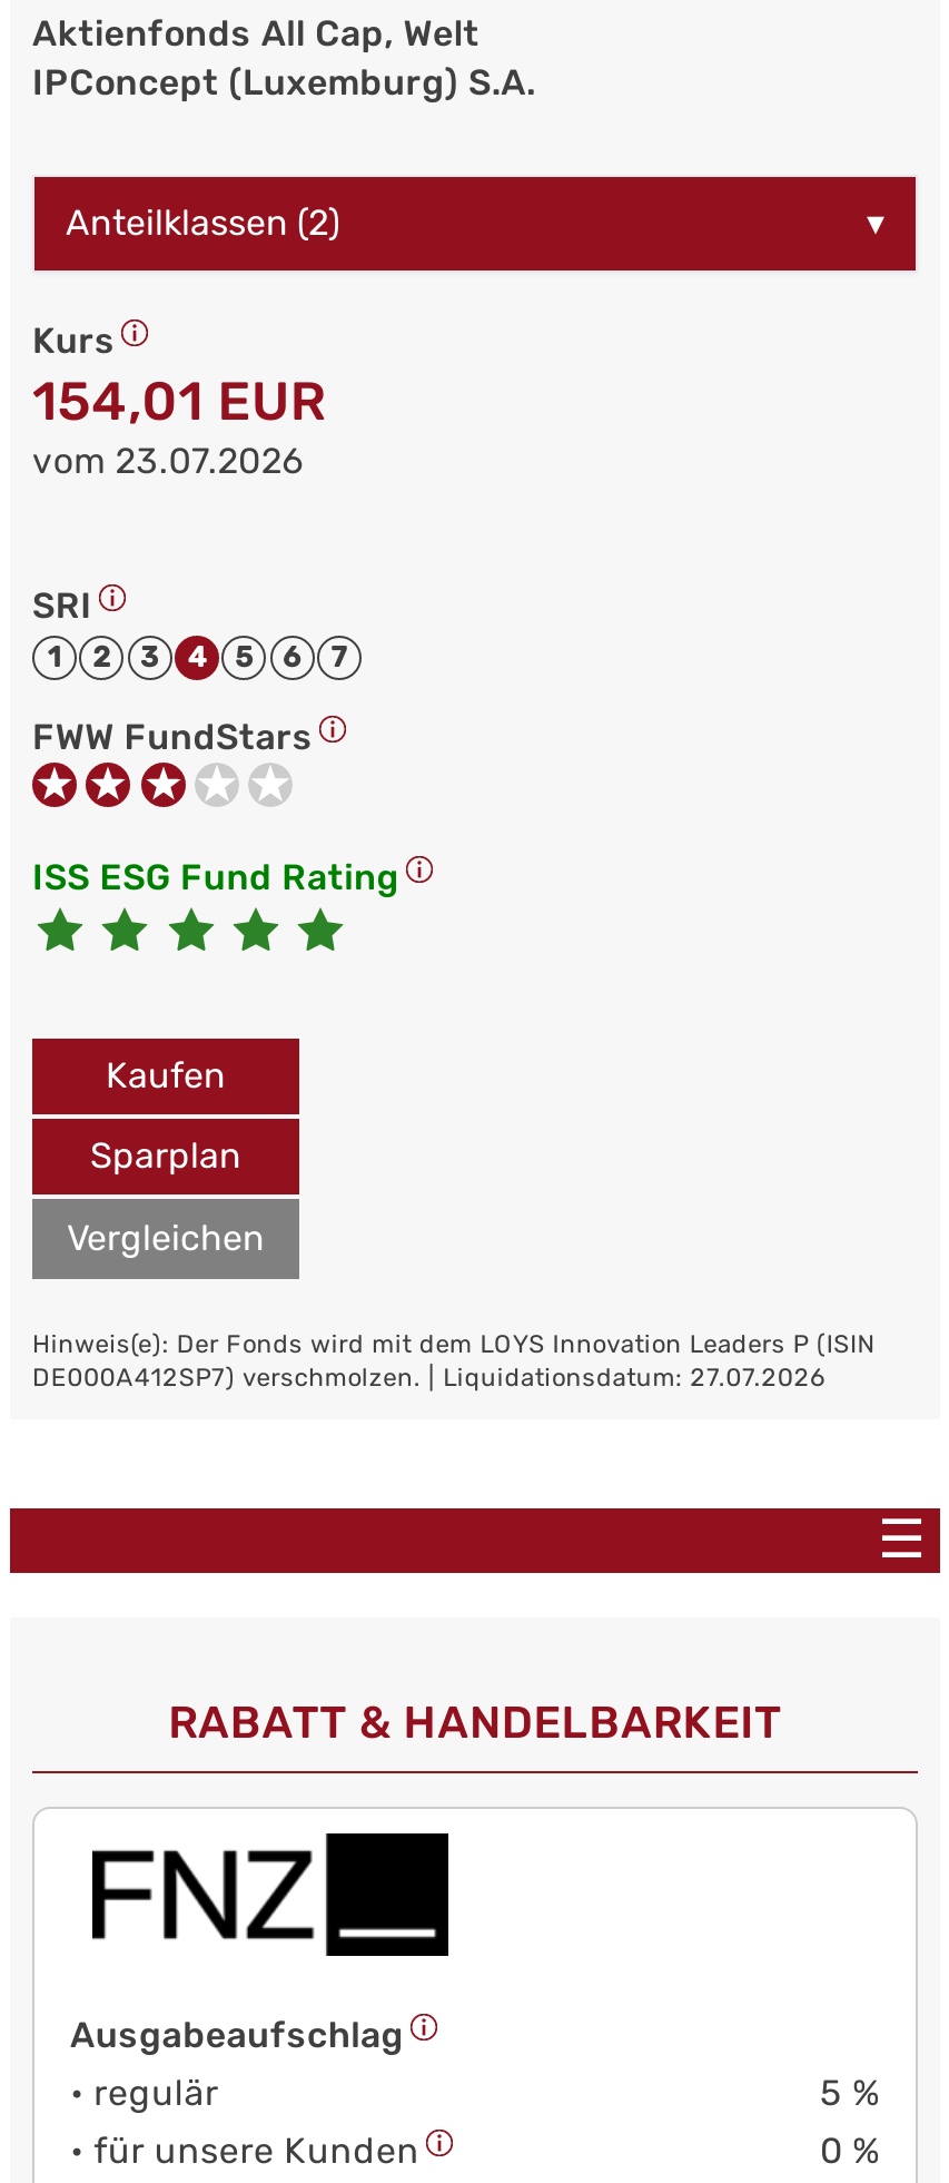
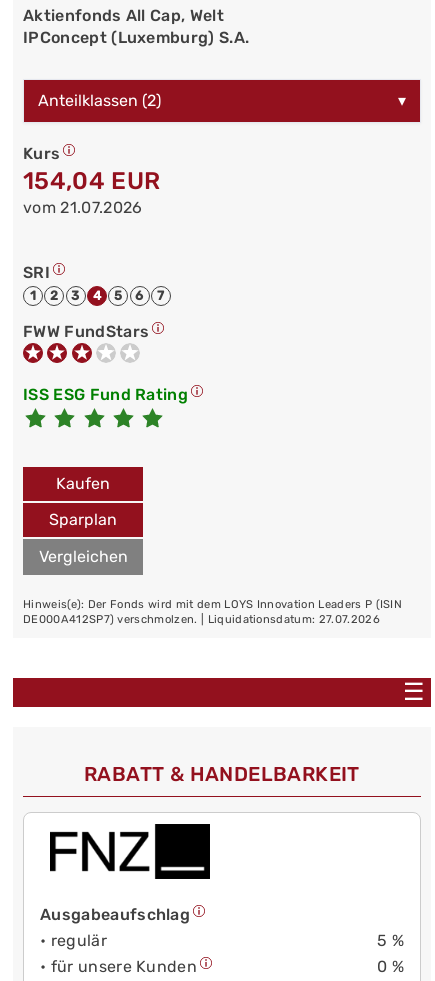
- 154,01 EUR
+ 154,04 EUR

- vom 23.07.2026
+ vom 21.07.2026
